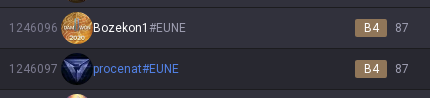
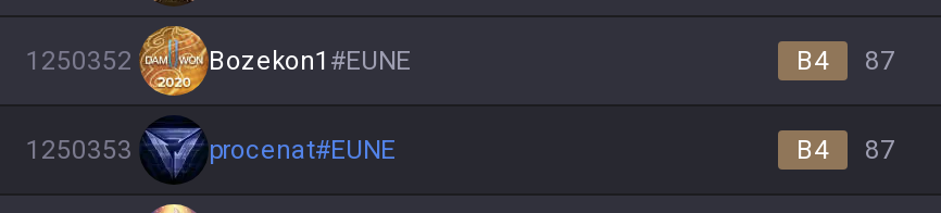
- 1246096
+ 1250352

- 1246097
+ 1250353
